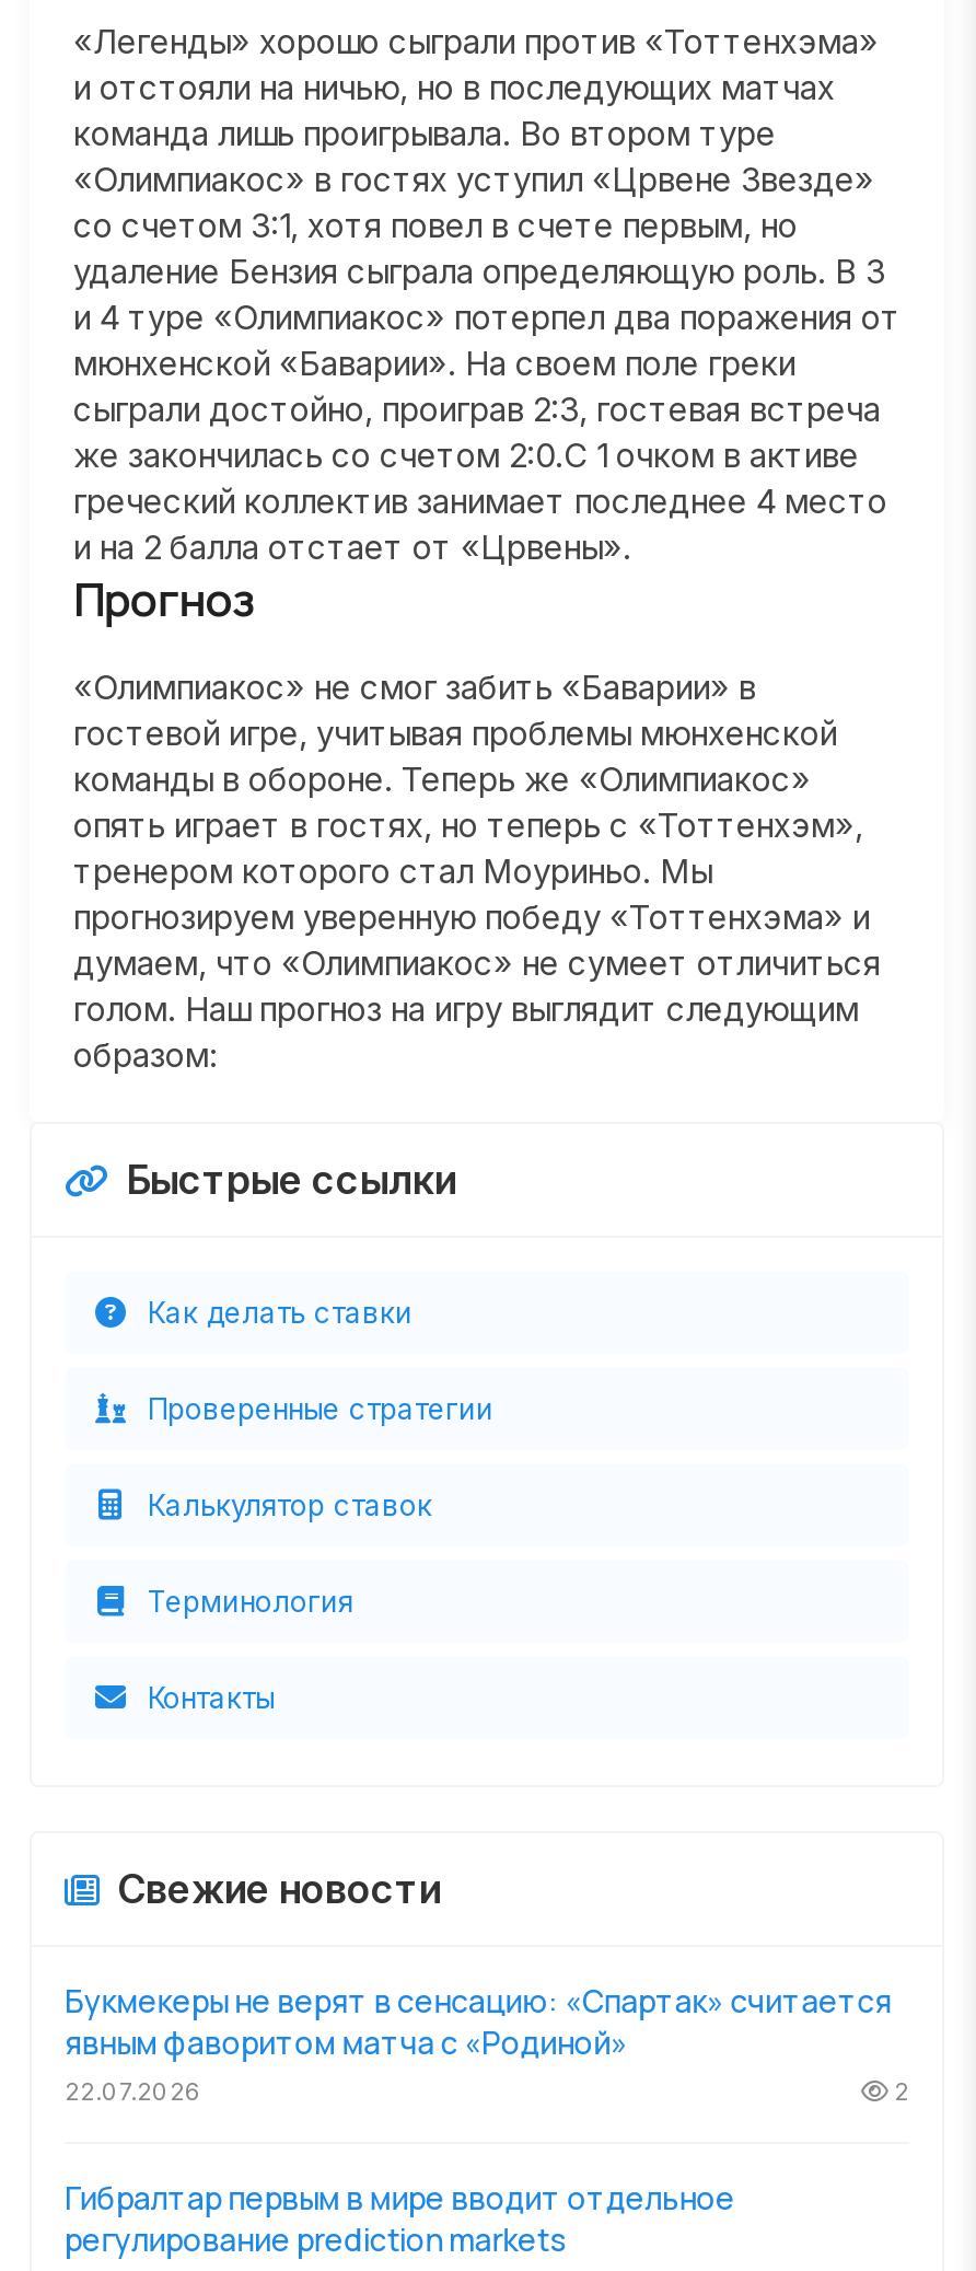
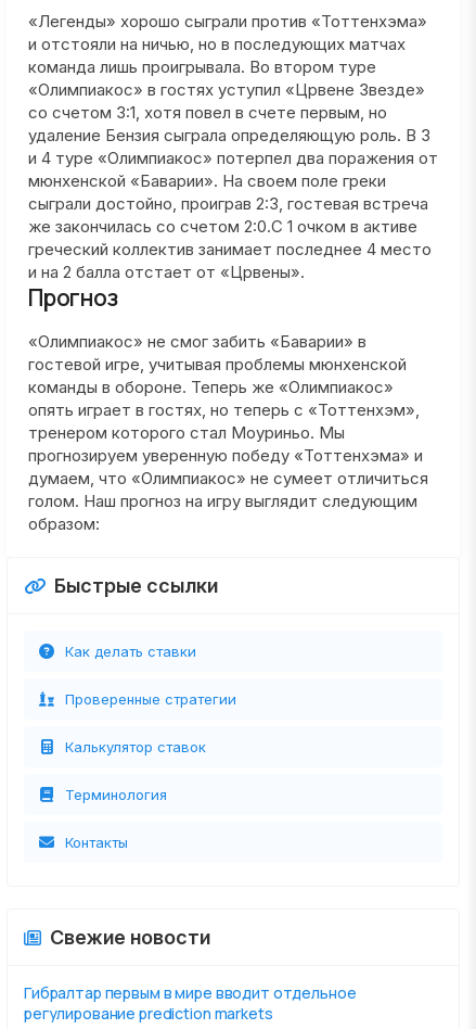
- Букмекеры не верят в сенсацию: «Спартак» считается
- явным фаворитом матча с «Родиной»
- 22.07.2026
- 2
